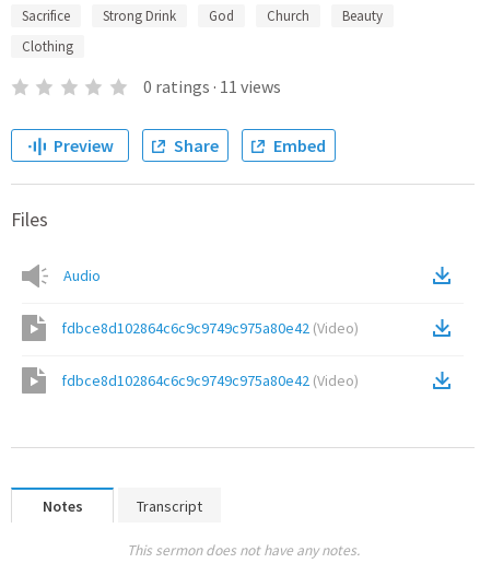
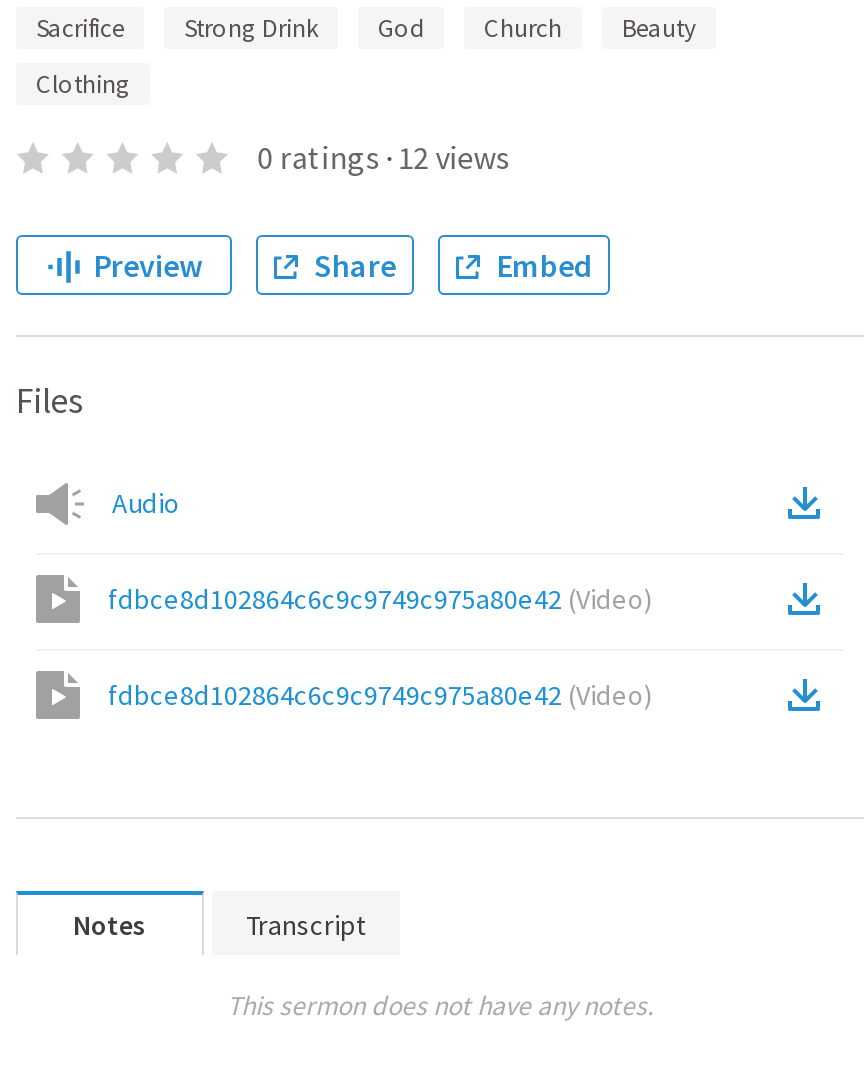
- 0 ratings · 11 views
+ 0 ratings · 12 views
